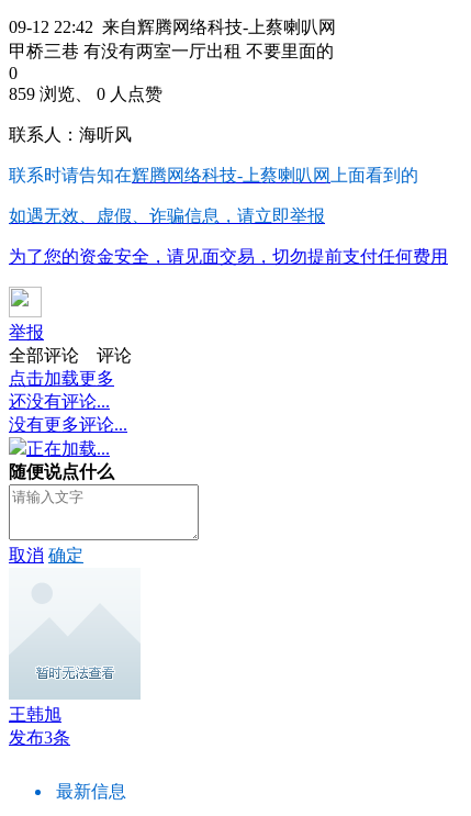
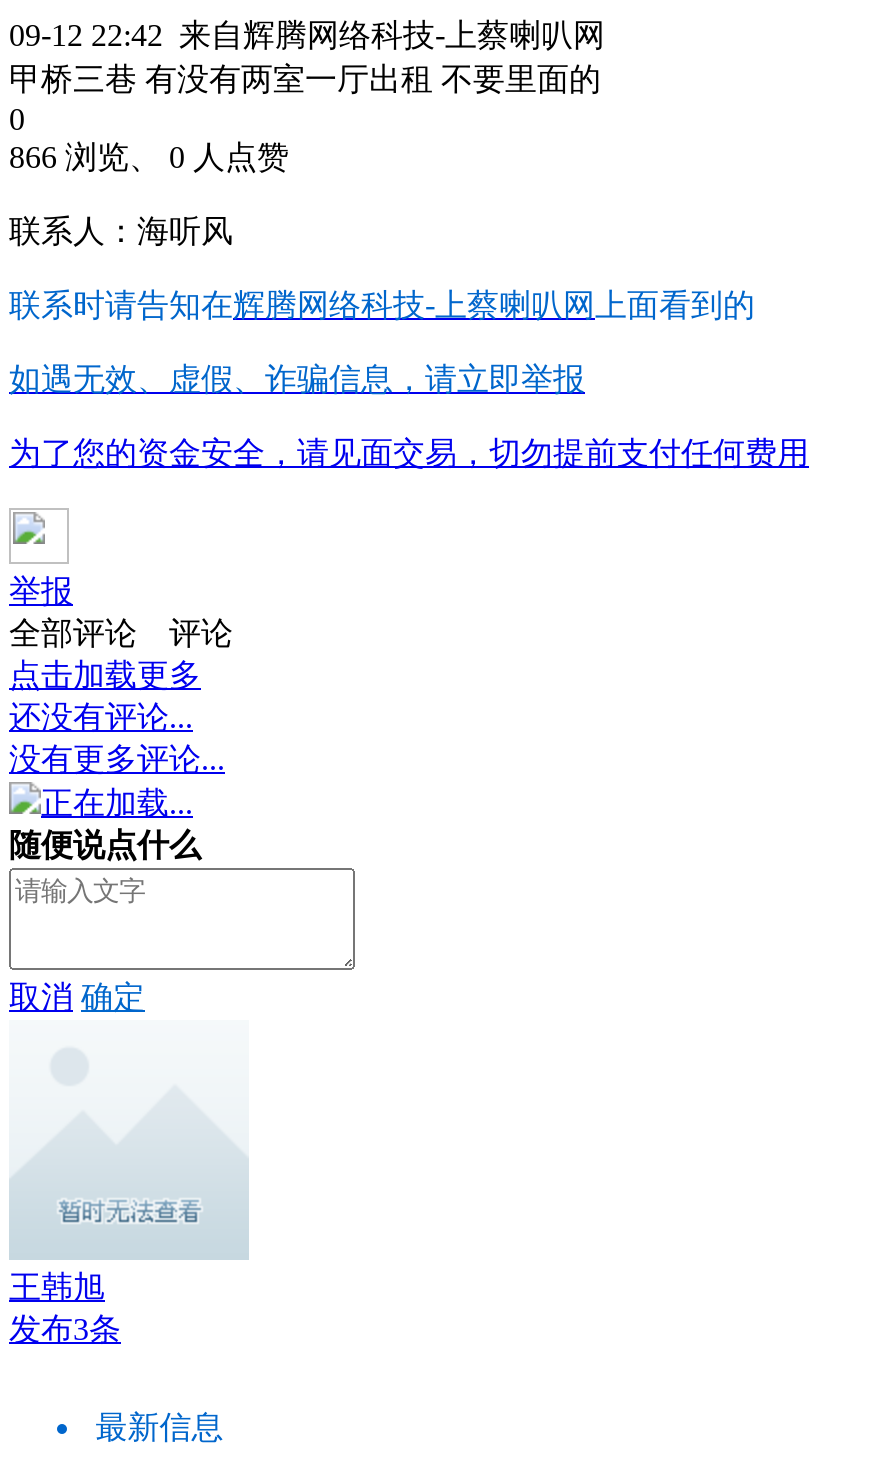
- 859 浏览、 0 人点赞
+ 866 浏览、 0 人点赞
